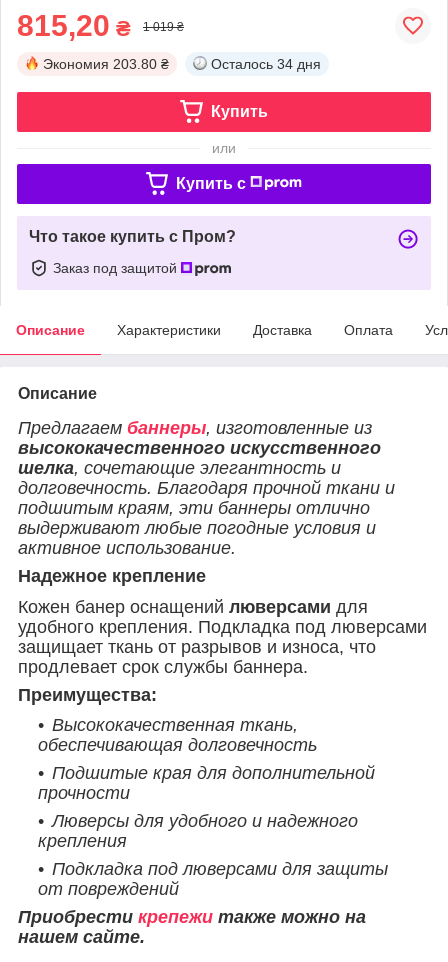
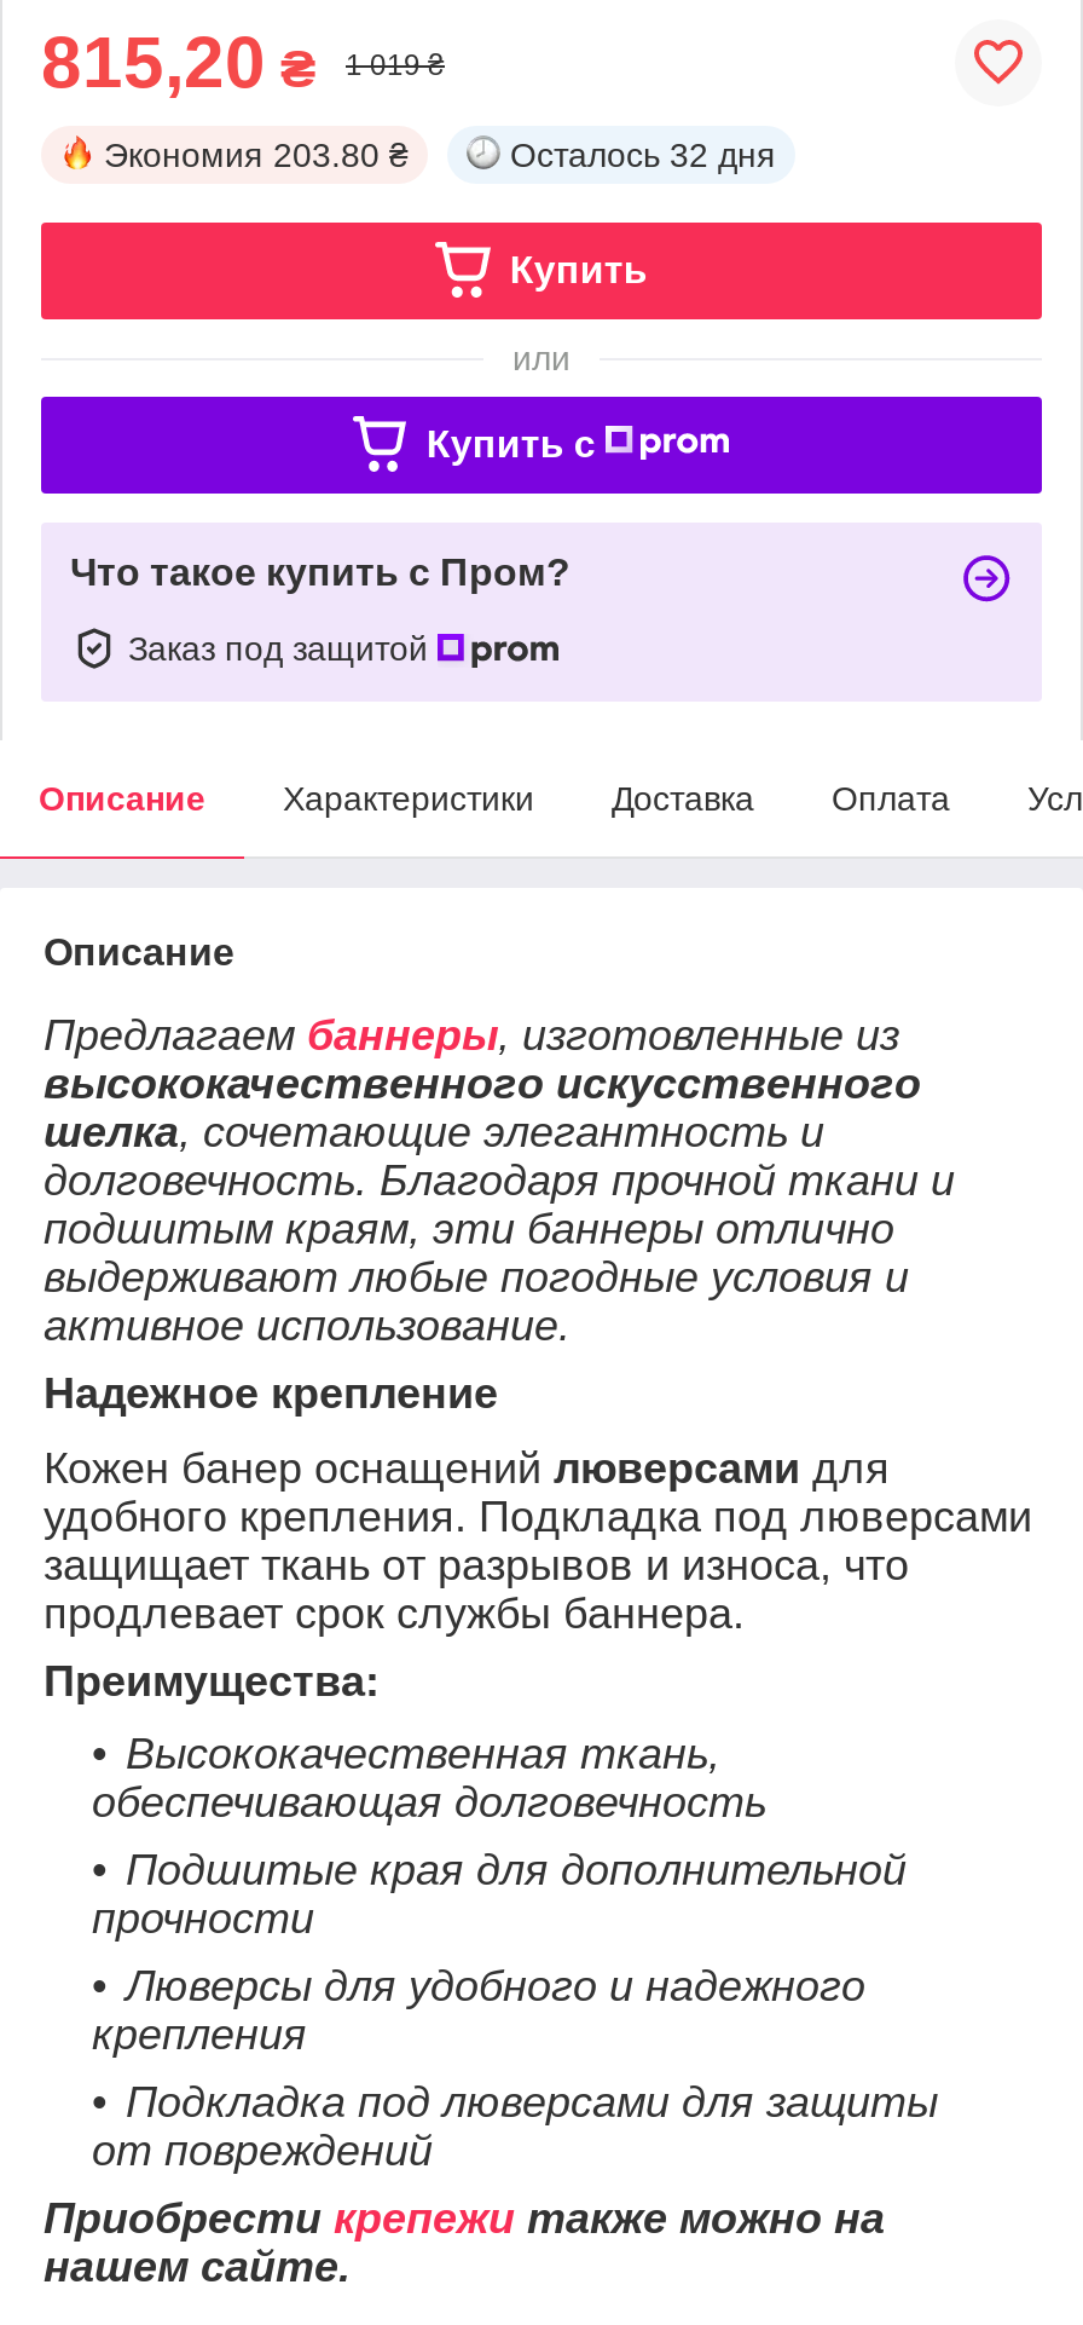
- Осталось 34 дня
+ Осталось 32 дня
